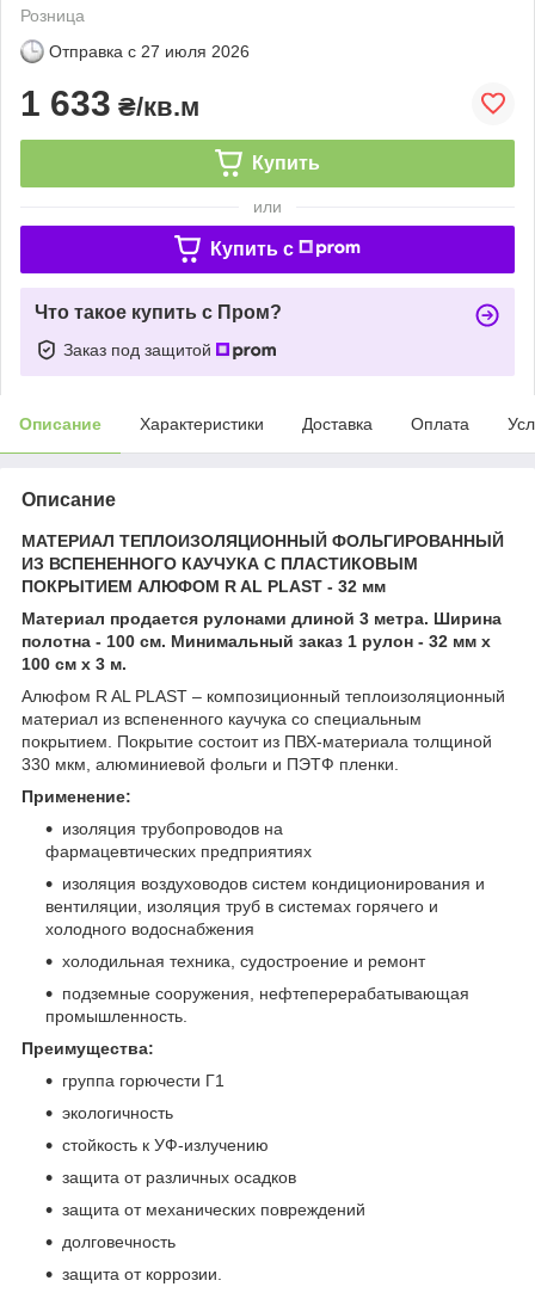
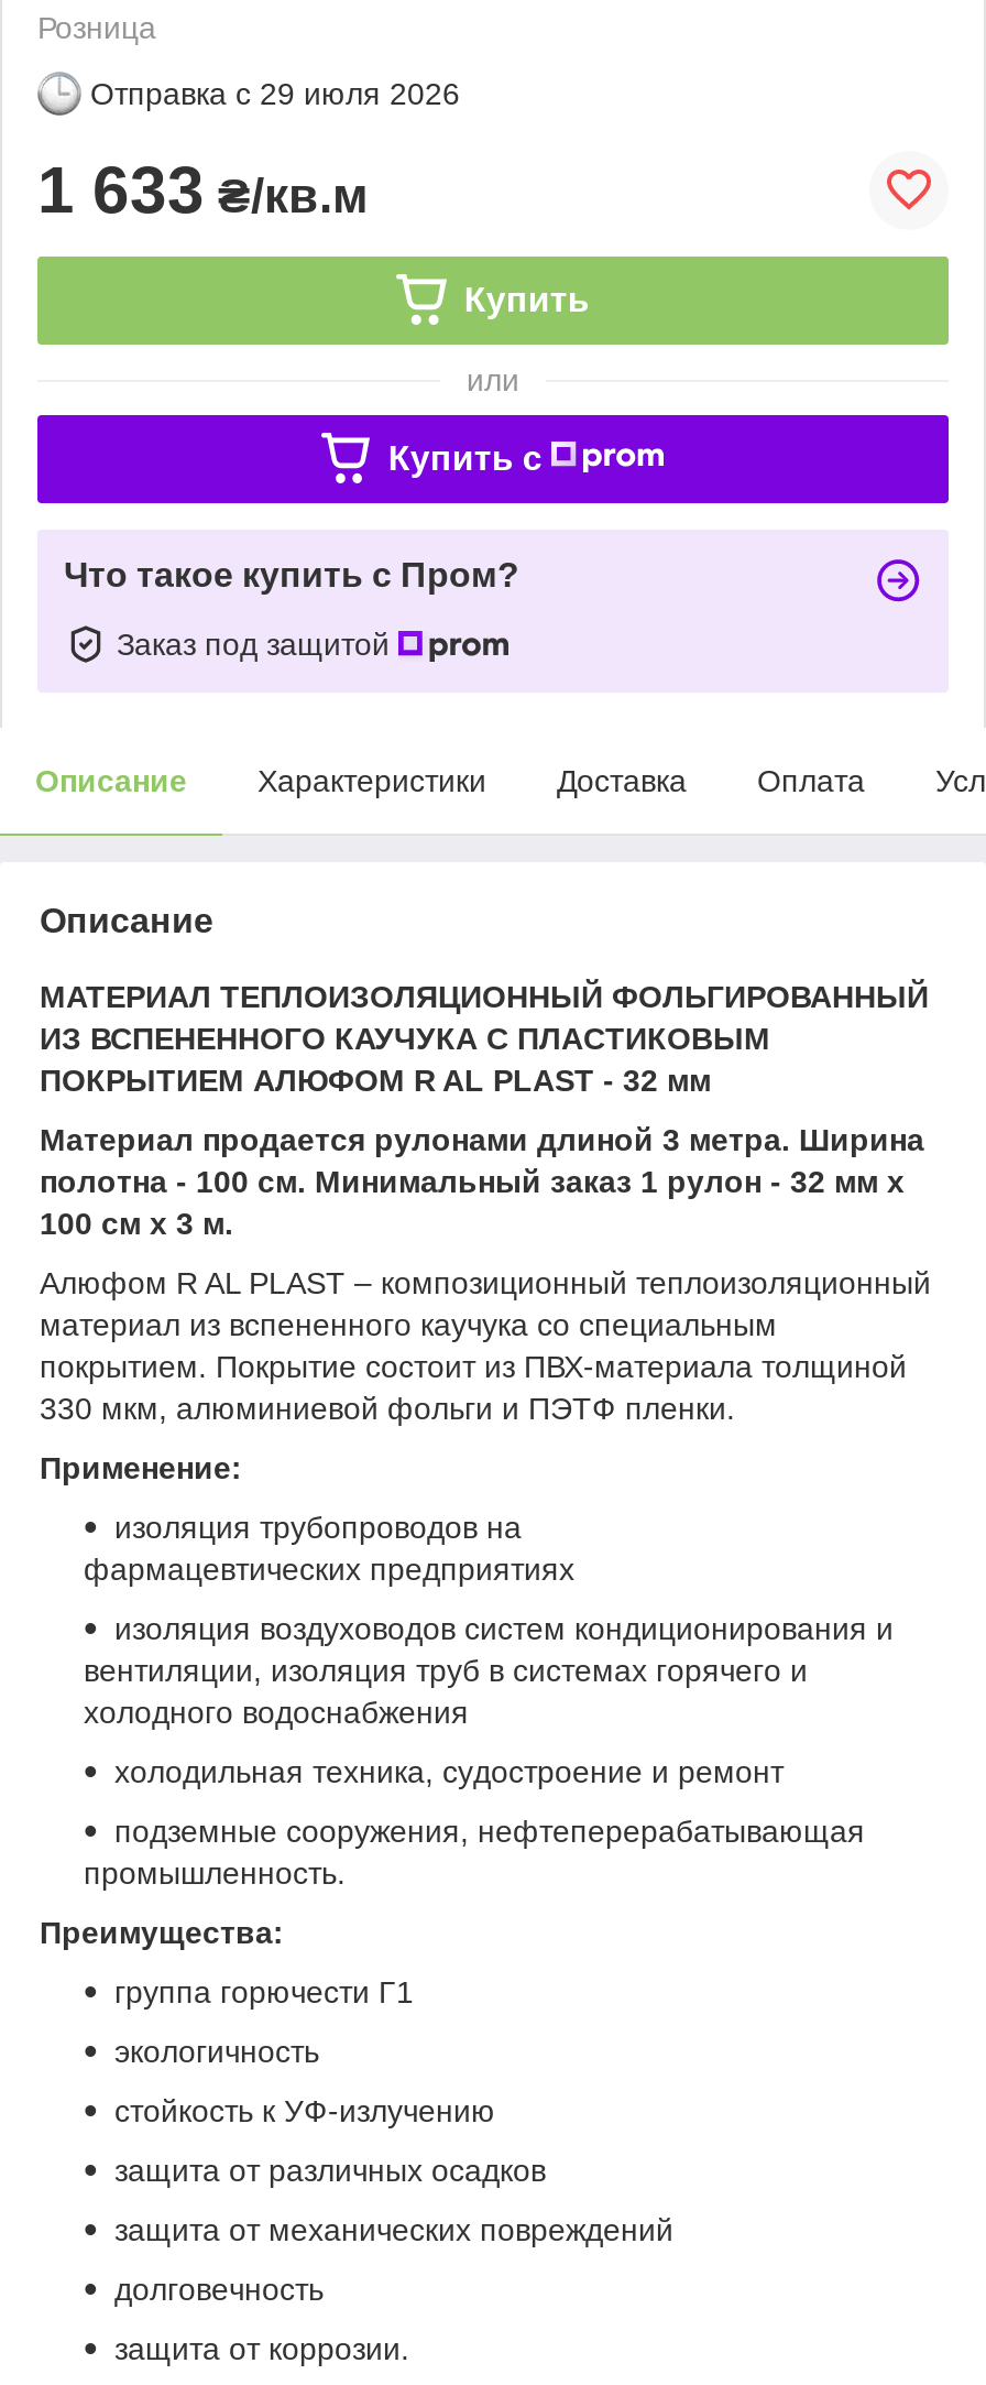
- Отправка с 27 июля 2026
+ Отправка с 29 июля 2026
